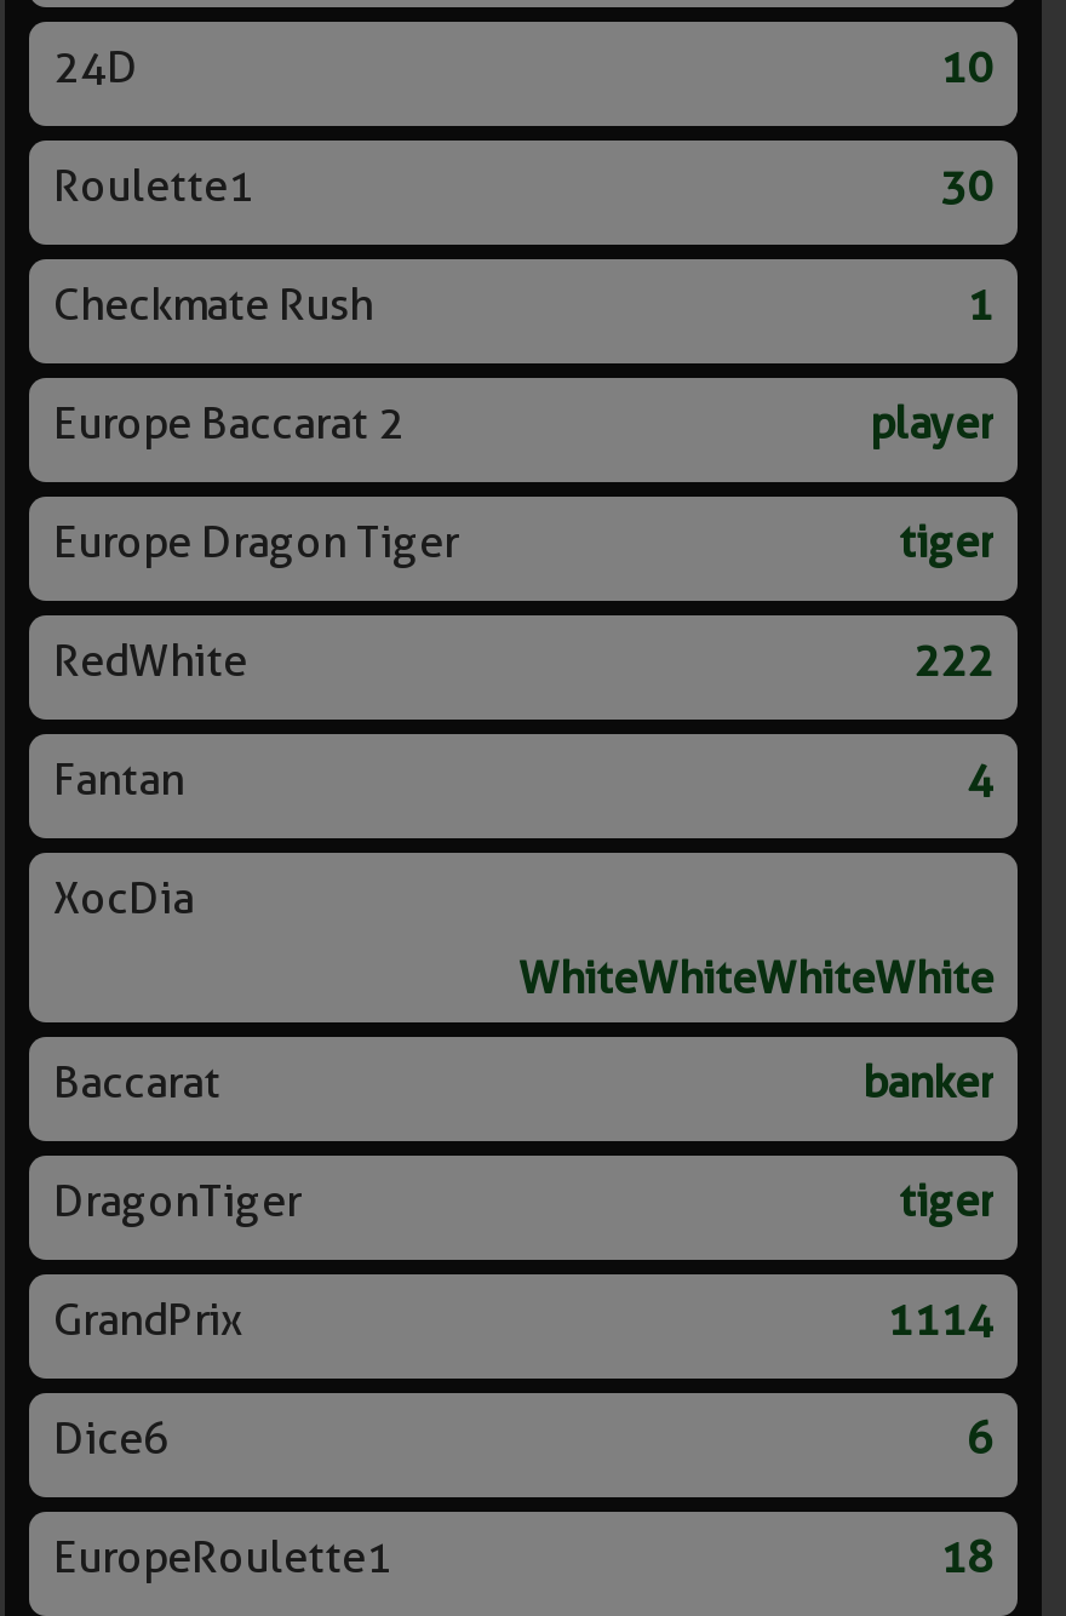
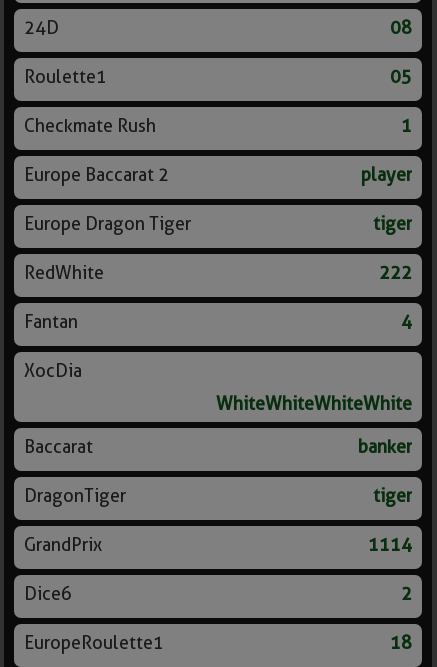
- 10
+ 08

- 30
+ 05

- 6
+ 2
